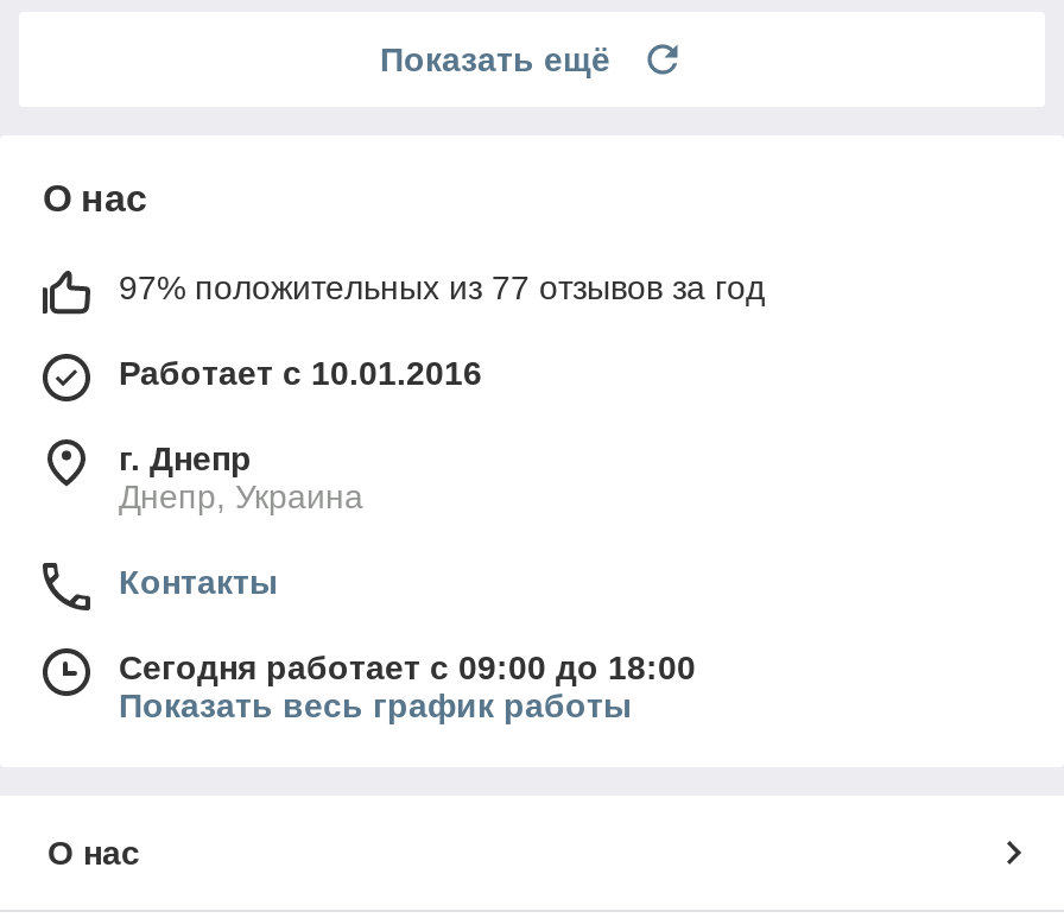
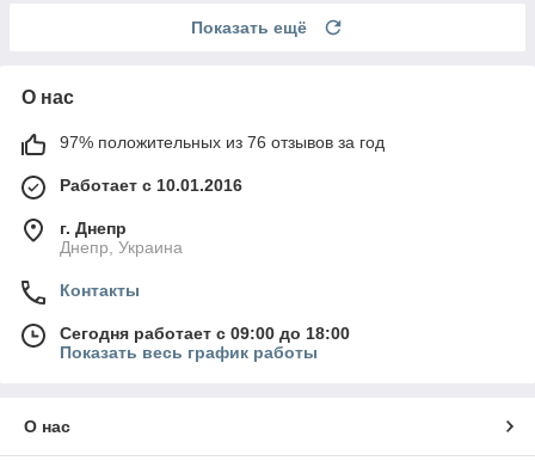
- 97% положительных из 77 отзывов за год
+ 97% положительных из 76 отзывов за год
